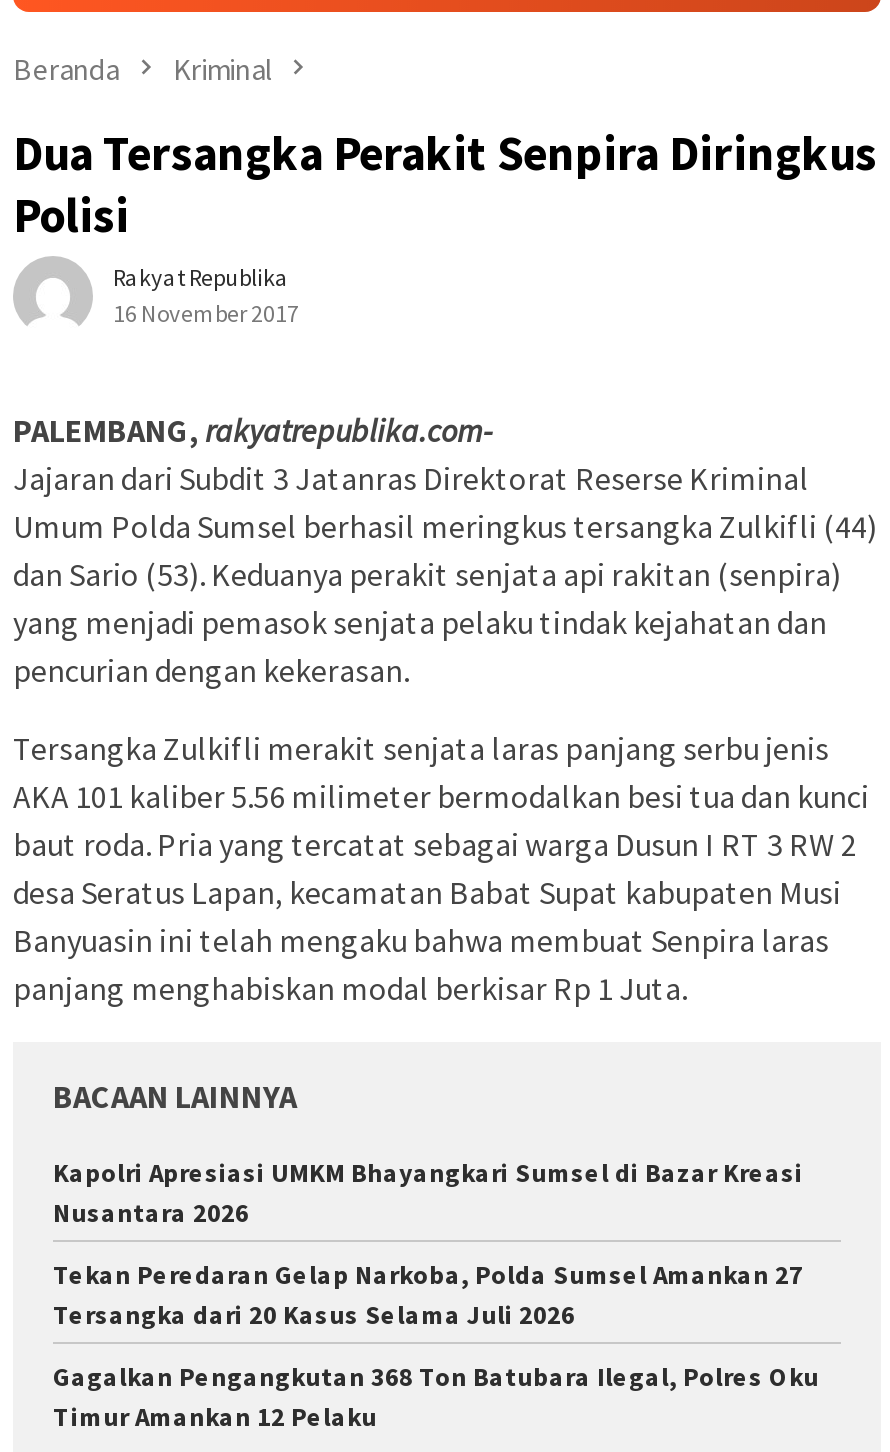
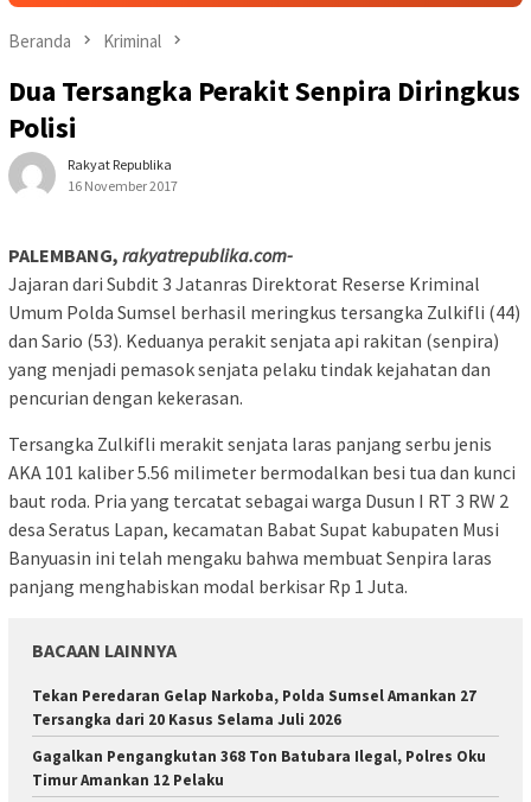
- Kapolri Apresiasi UMKM Bhayangkari Sumsel di Bazar Kreasi
- Nusantara 2026
